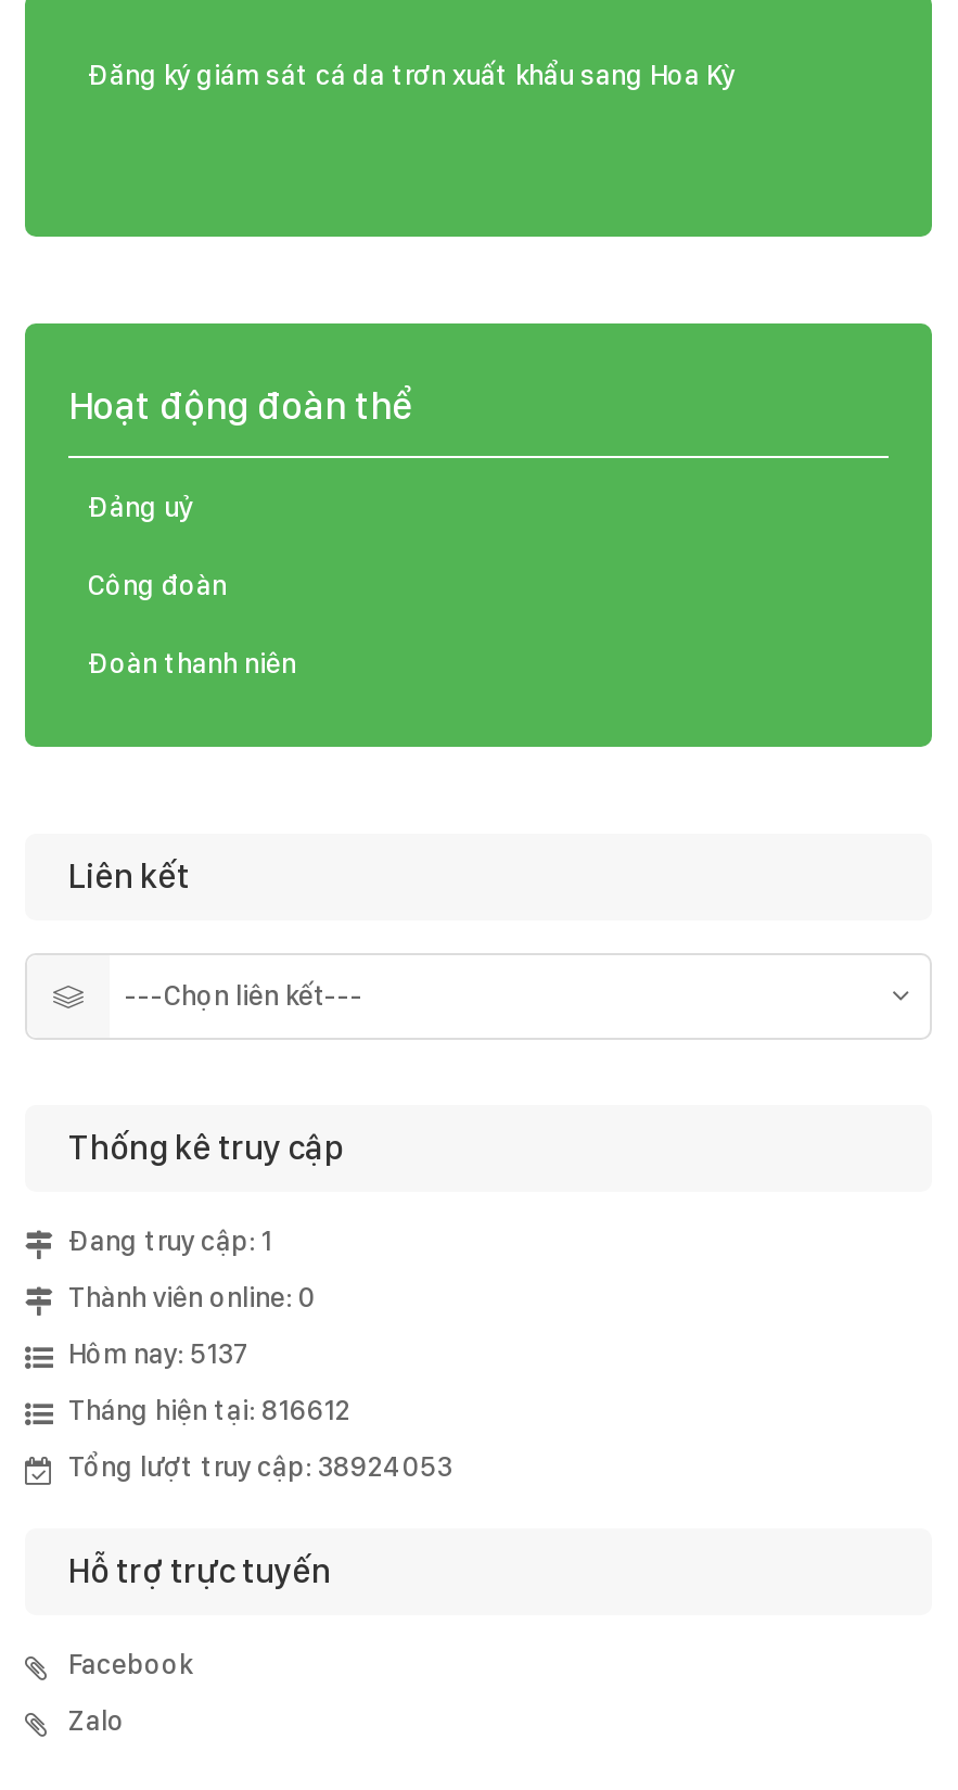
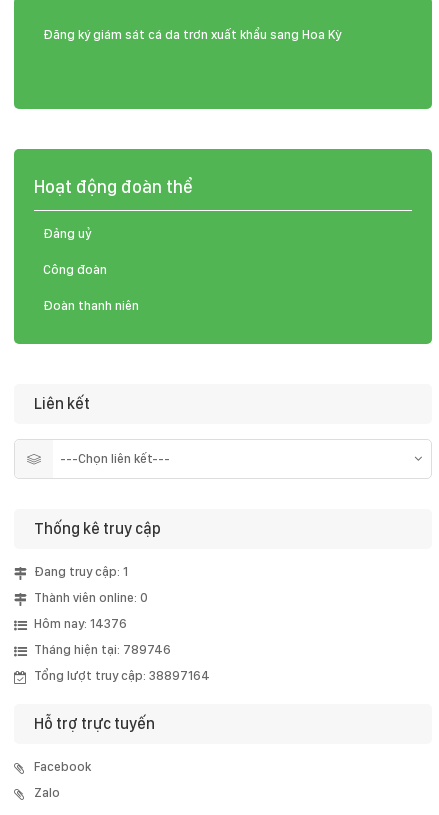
- Hôm nay: 5137
+ Hôm nay: 14376

- Tháng hiện tại: 816612
+ Tháng hiện tại: 789746

- Tổng lượt truy cập: 38924053
+ Tổng lượt truy cập: 38897164
